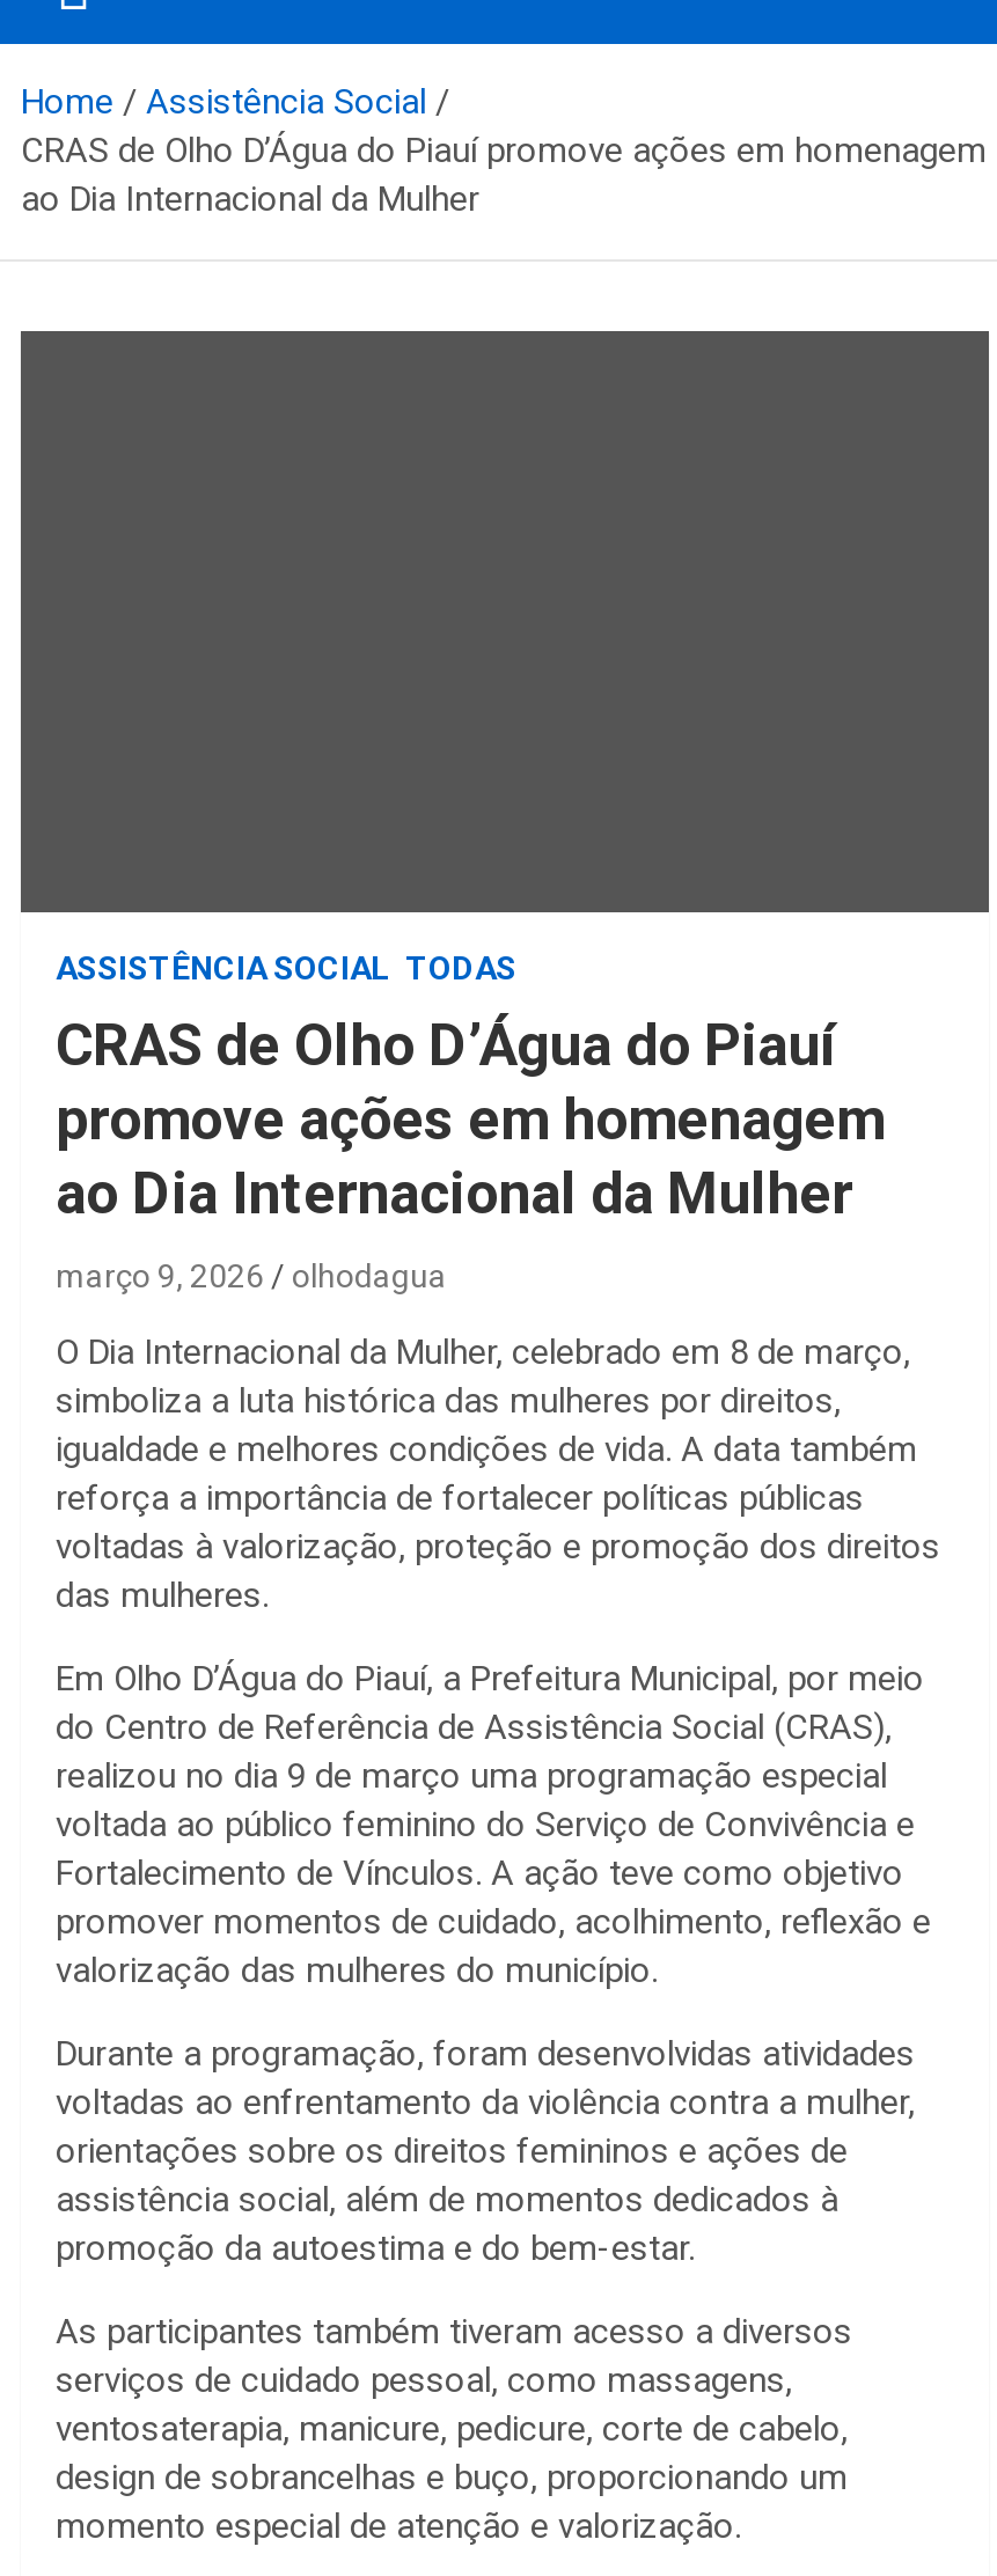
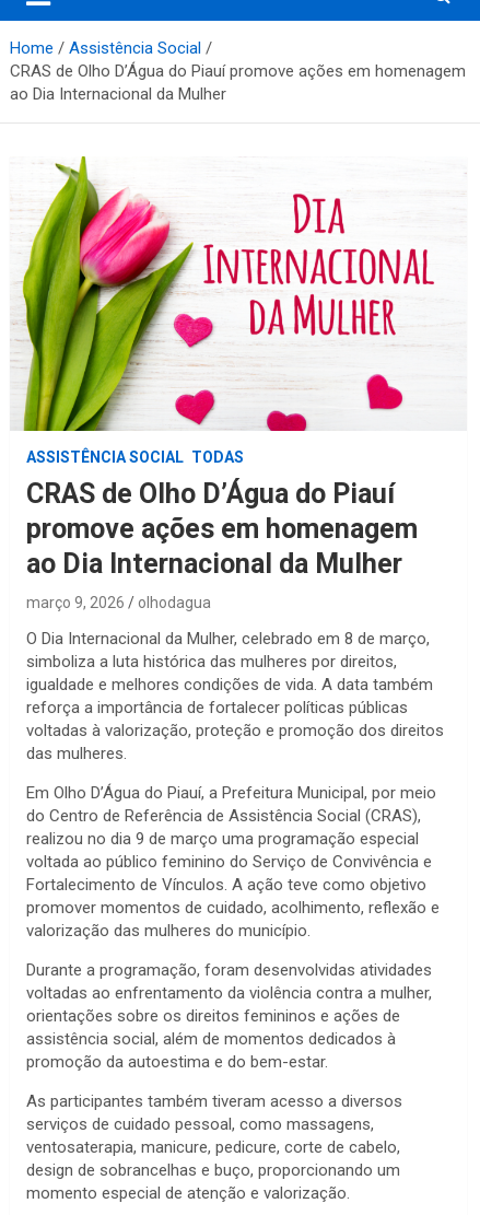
+ [image]
